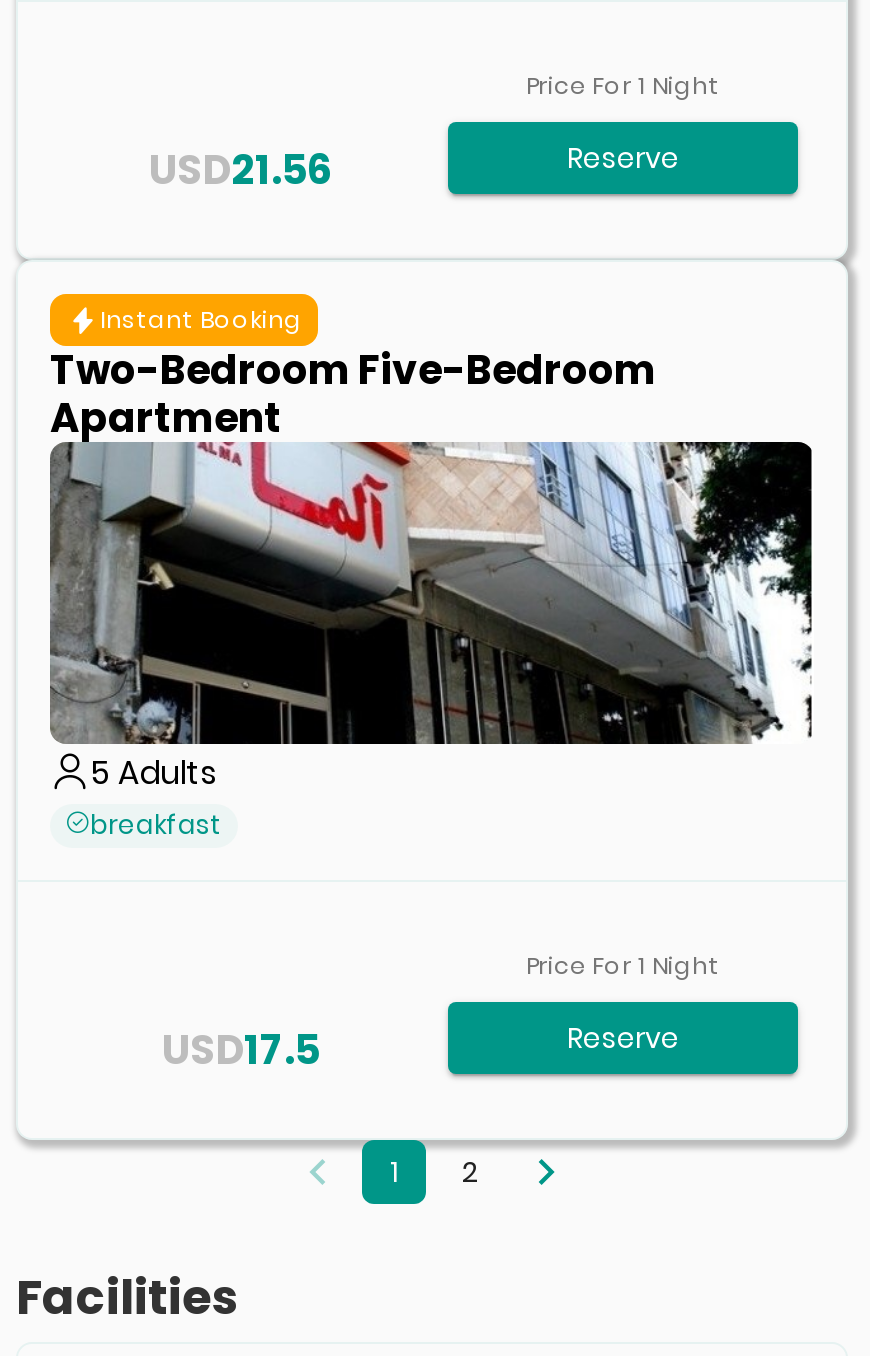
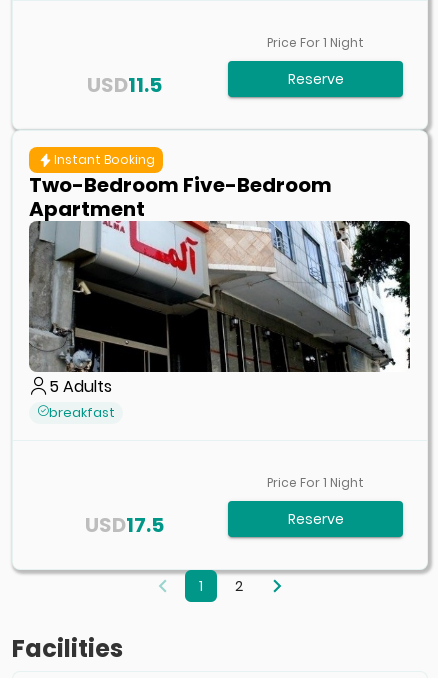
- USD 21.56
+ USD 11.5
